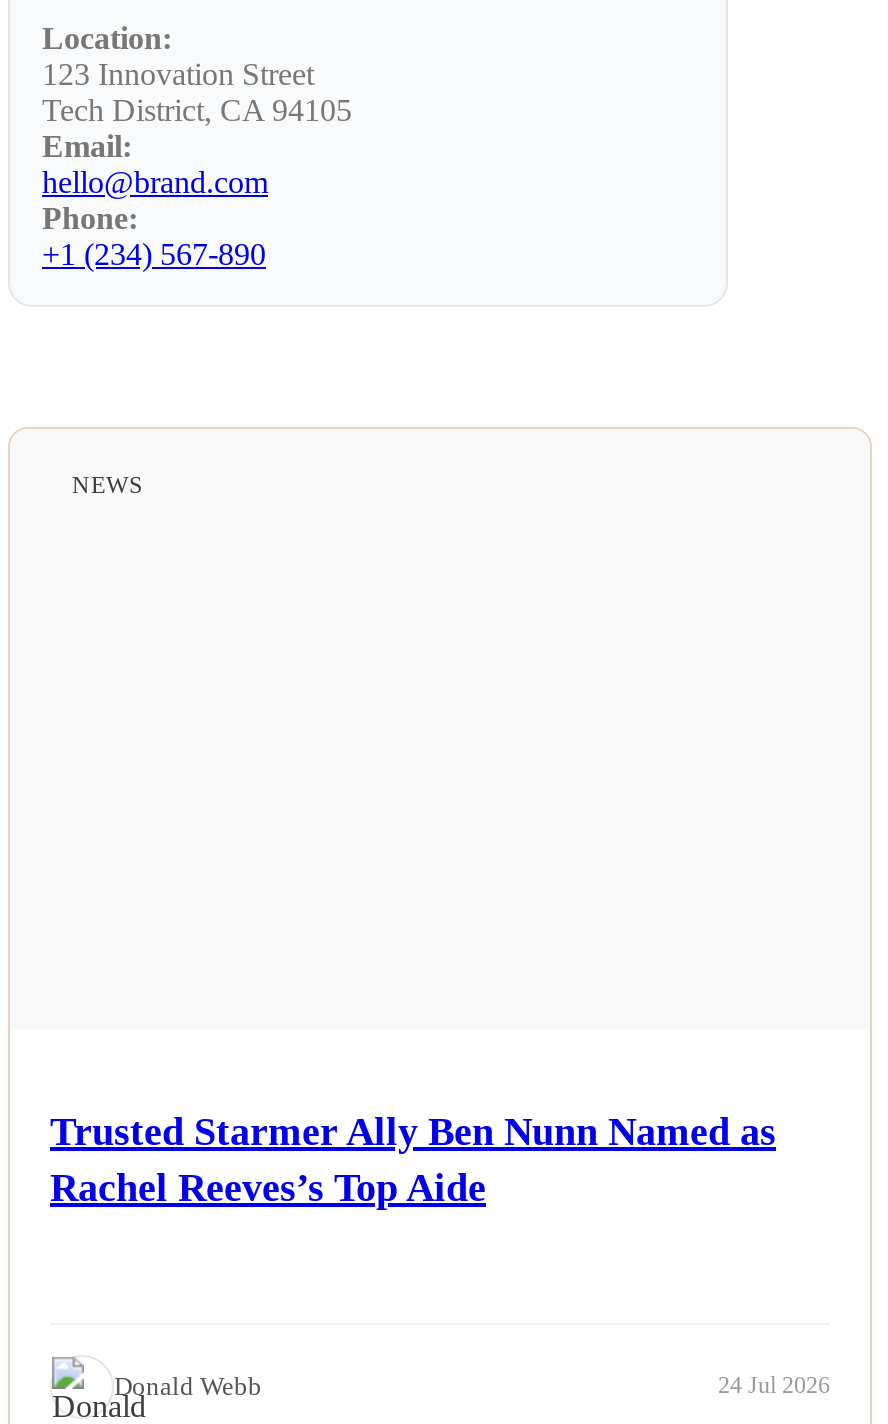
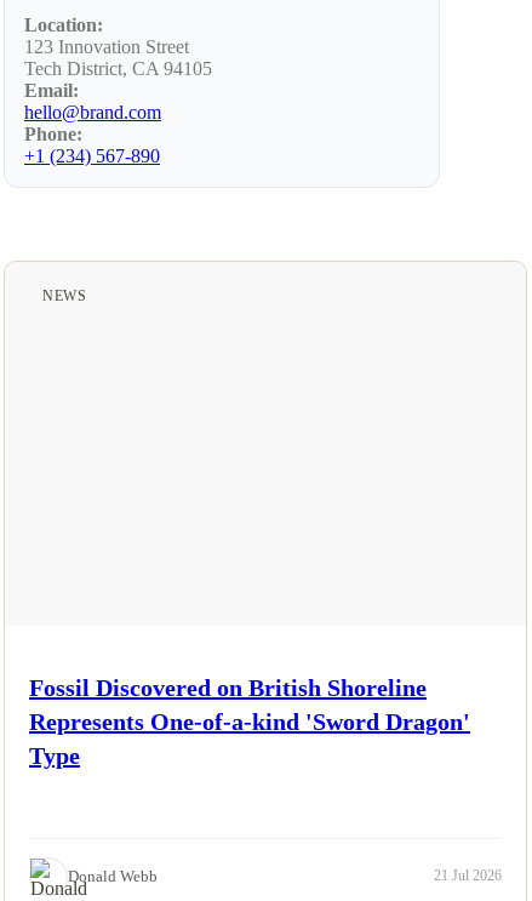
- Trusted Starmer Ally Ben Nunn Named as
- Rachel Reeves’s Top Aide
+ Fossil Discovered on British Shoreline
+ Represents One-of-a-kind 'Sword Dragon'
+ Type

- 24 Jul 2026
+ 21 Jul 2026
